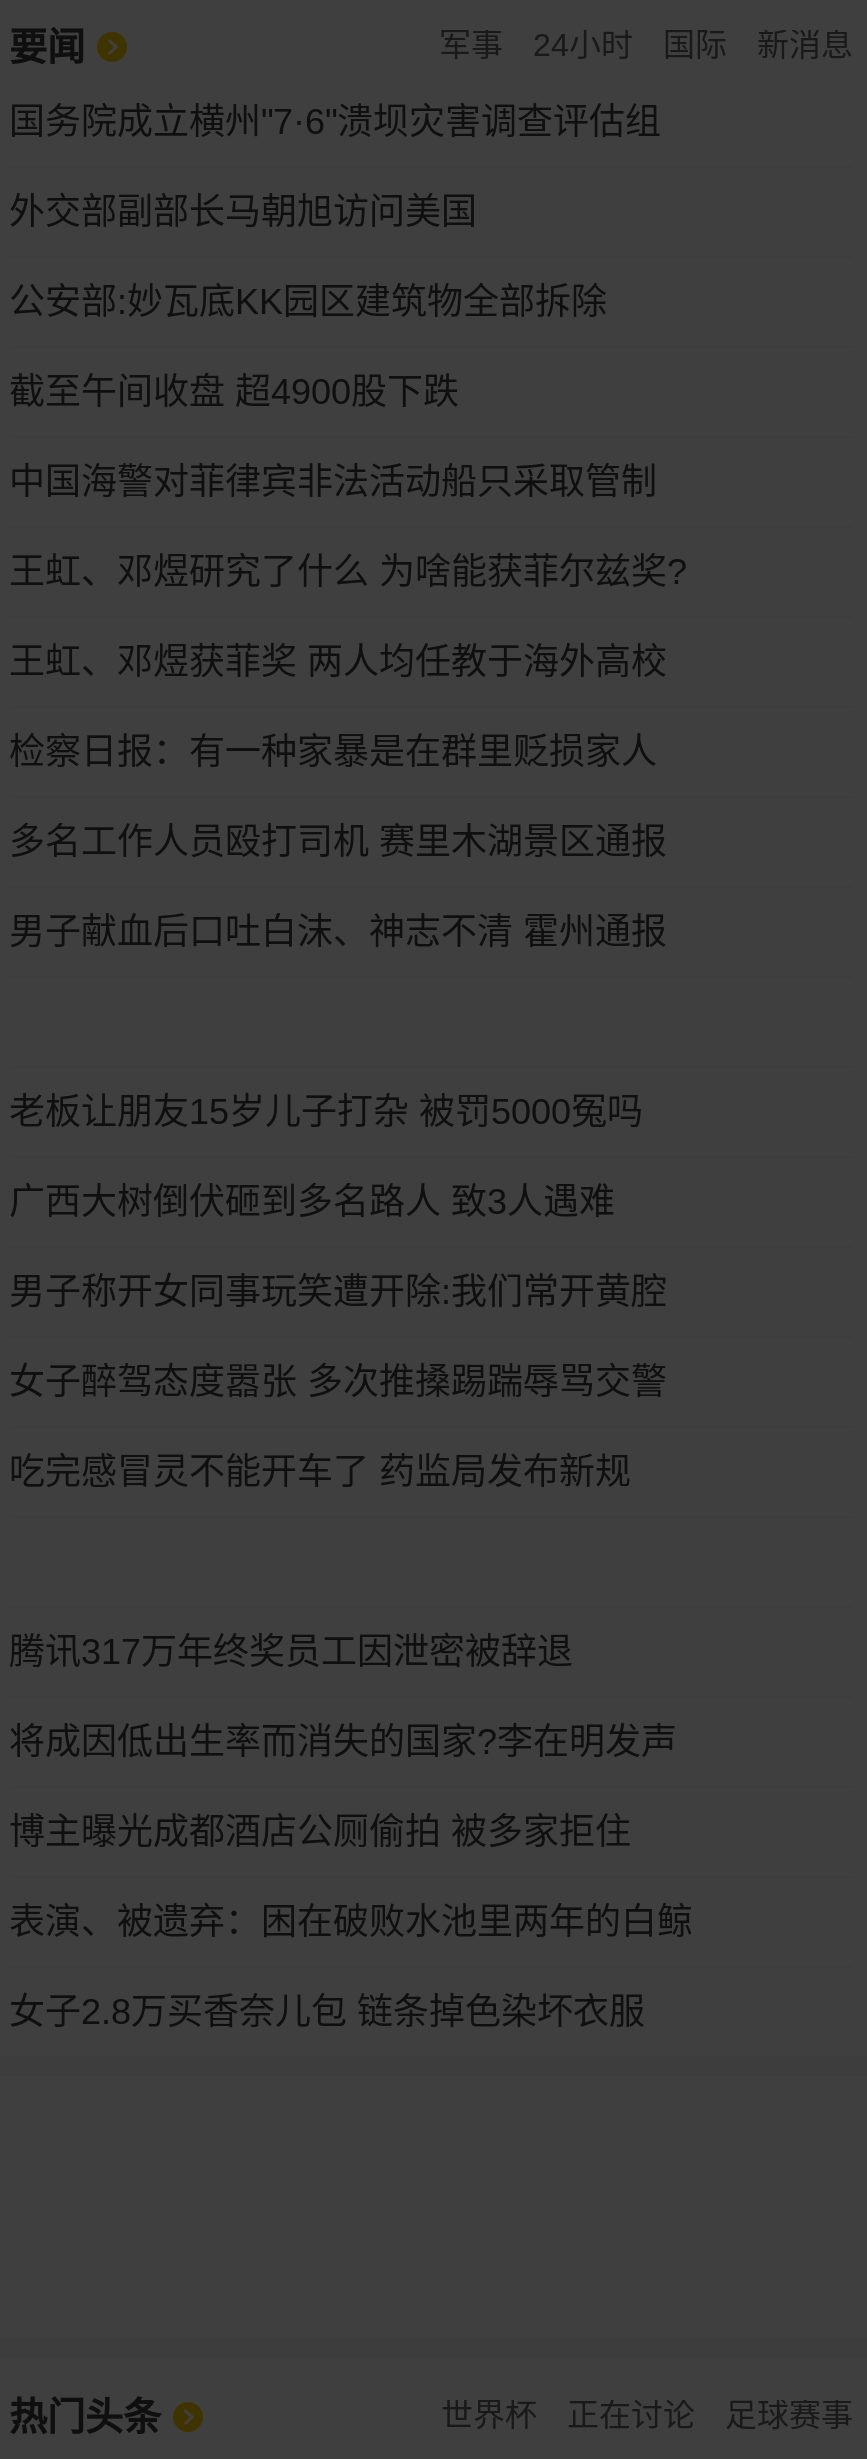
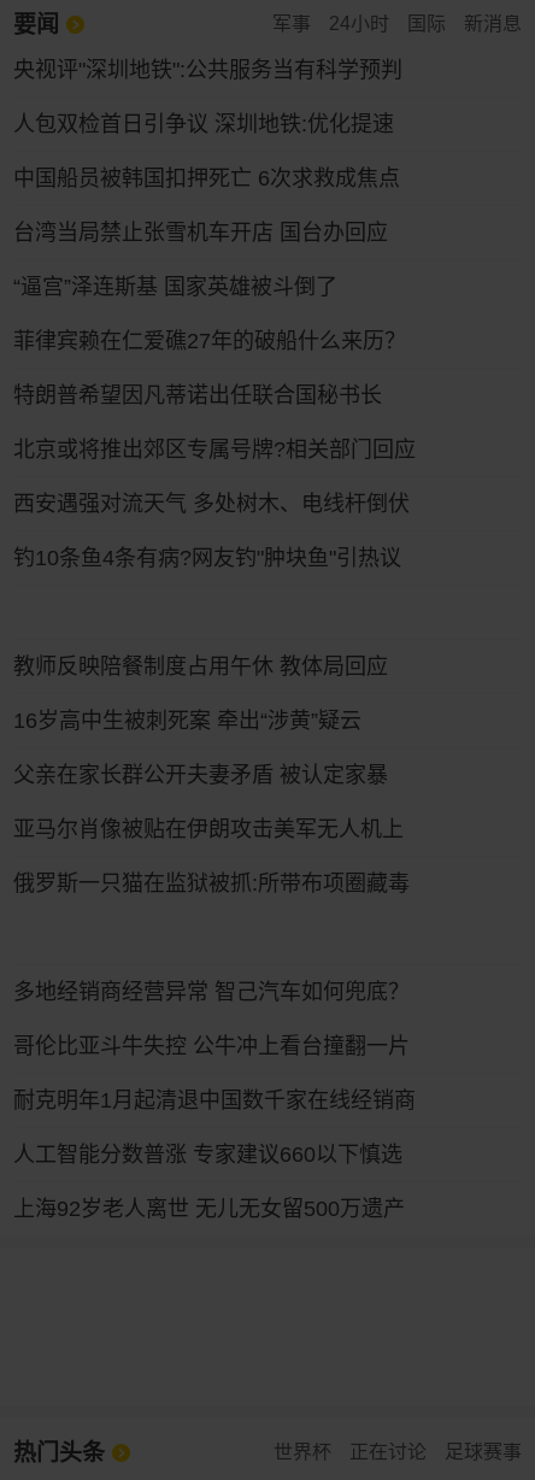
- 国务院成立横州"7·6"溃坝灾害调查评估组
+ 央视评"深圳地铁":公共服务当有科学预判

- 外交部副部长马朝旭访问美国
+ 人包双检首日引争议 深圳地铁:优化提速

- 公安部:妙瓦底KK园区建筑物全部拆除
+ 中国船员被韩国扣押死亡 6次求救成焦点

- 截至午间收盘 超4900股下跌
+ 台湾当局禁止张雪机车开店 国台办回应

- 中国海警对菲律宾非法活动船只采取管制
+ “逼宫”泽连斯基 国家英雄被斗倒了

- 王虹、邓煜研究了什么 为啥能获菲尔兹奖?
+ 菲律宾赖在仁爱礁27年的破船什么来历？

- 王虹、邓煜获菲奖 两人均任教于海外高校
+ 特朗普希望因凡蒂诺出任联合国秘书长

- 检察日报：有一种家暴是在群里贬损家人
+ 北京或将推出郊区专属号牌?相关部门回应

- 多名工作人员殴打司机 赛里木湖景区通报
+ 西安遇强对流天气 多处树木、电线杆倒伏

- 男子献血后口吐白沫、神志不清 霍州通报
+ 钓10条鱼4条有病?网友钓"肿块鱼"引热议

- 老板让朋友15岁儿子打杂 被罚5000冤吗
+ 教师反映陪餐制度占用午休 教体局回应

- 广西大树倒伏砸到多名路人 致3人遇难
+ 16岁高中生被刺死案 牵出“涉黄”疑云

- 男子称开女同事玩笑遭开除:我们常开黄腔
+ 父亲在家长群公开夫妻矛盾 被认定家暴

- 女子醉驾态度嚣张 多次推搡踢踹辱骂交警
+ 亚马尔肖像被贴在伊朗攻击美军无人机上

- 吃完感冒灵不能开车了 药监局发布新规
+ 俄罗斯一只猫在监狱被抓:所带布项圈藏毒

- 腾讯317万年终奖员工因泄密被辞退
+ 多地经销商经营异常 智己汽车如何兜底？

- 将成因低出生率而消失的国家?李在明发声
+ 哥伦比亚斗牛失控 公牛冲上看台撞翻一片

- 博主曝光成都酒店公厕偷拍 被多家拒住
+ 耐克明年1月起清退中国数千家在线经销商

- 表演、被遗弃：困在破败水池里两年的白鲸
+ 人工智能分数普涨 专家建议660以下慎选

- 女子2.8万买香奈儿包 链条掉色染坏衣服
+ 上海92岁老人离世 无儿无女留500万遗产
